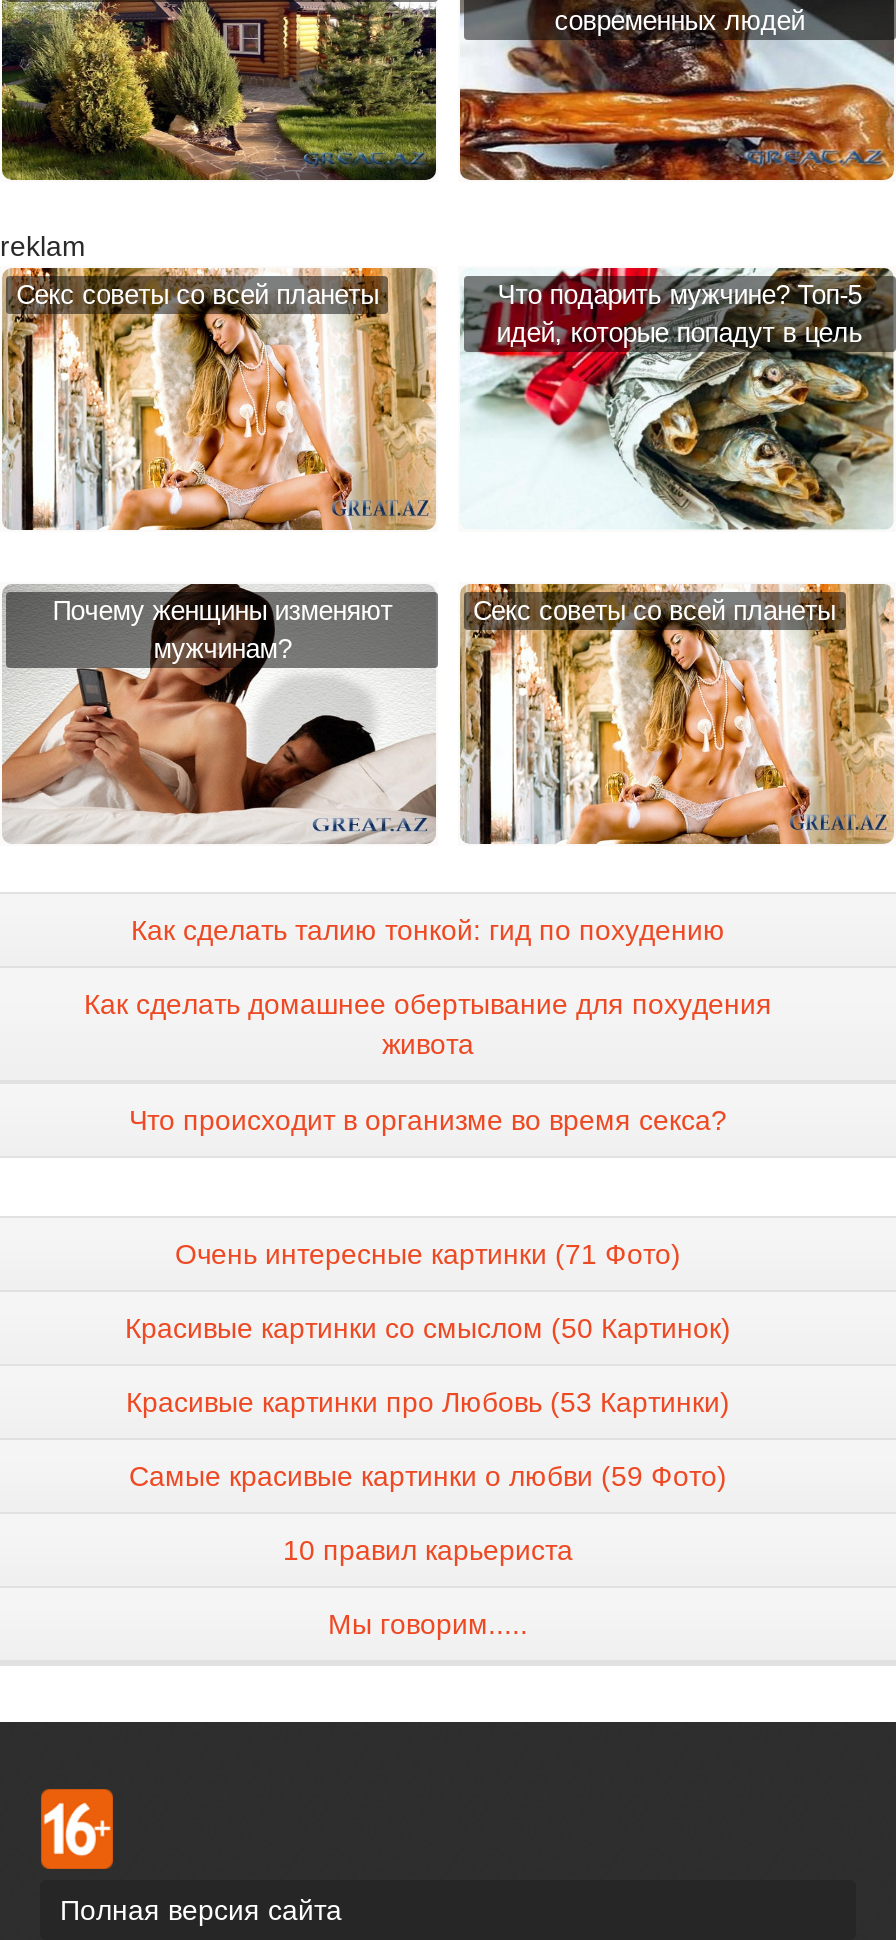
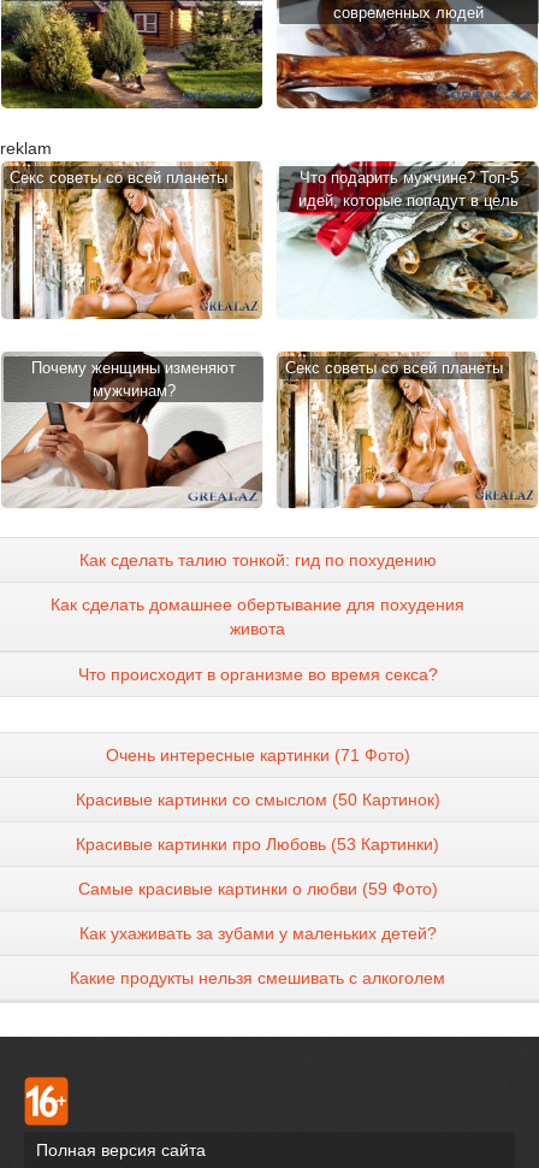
- 10 правил карьериста
+ Как ухаживать за зубами у маленьких детей?

- Мы говорим.....
+ Какие продукты нельзя смешивать с алкоголем
